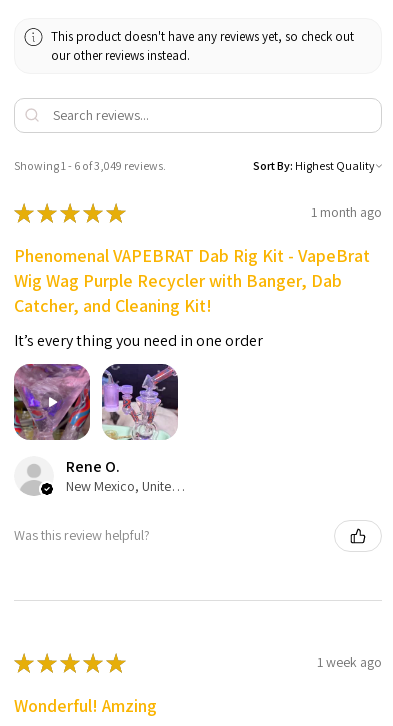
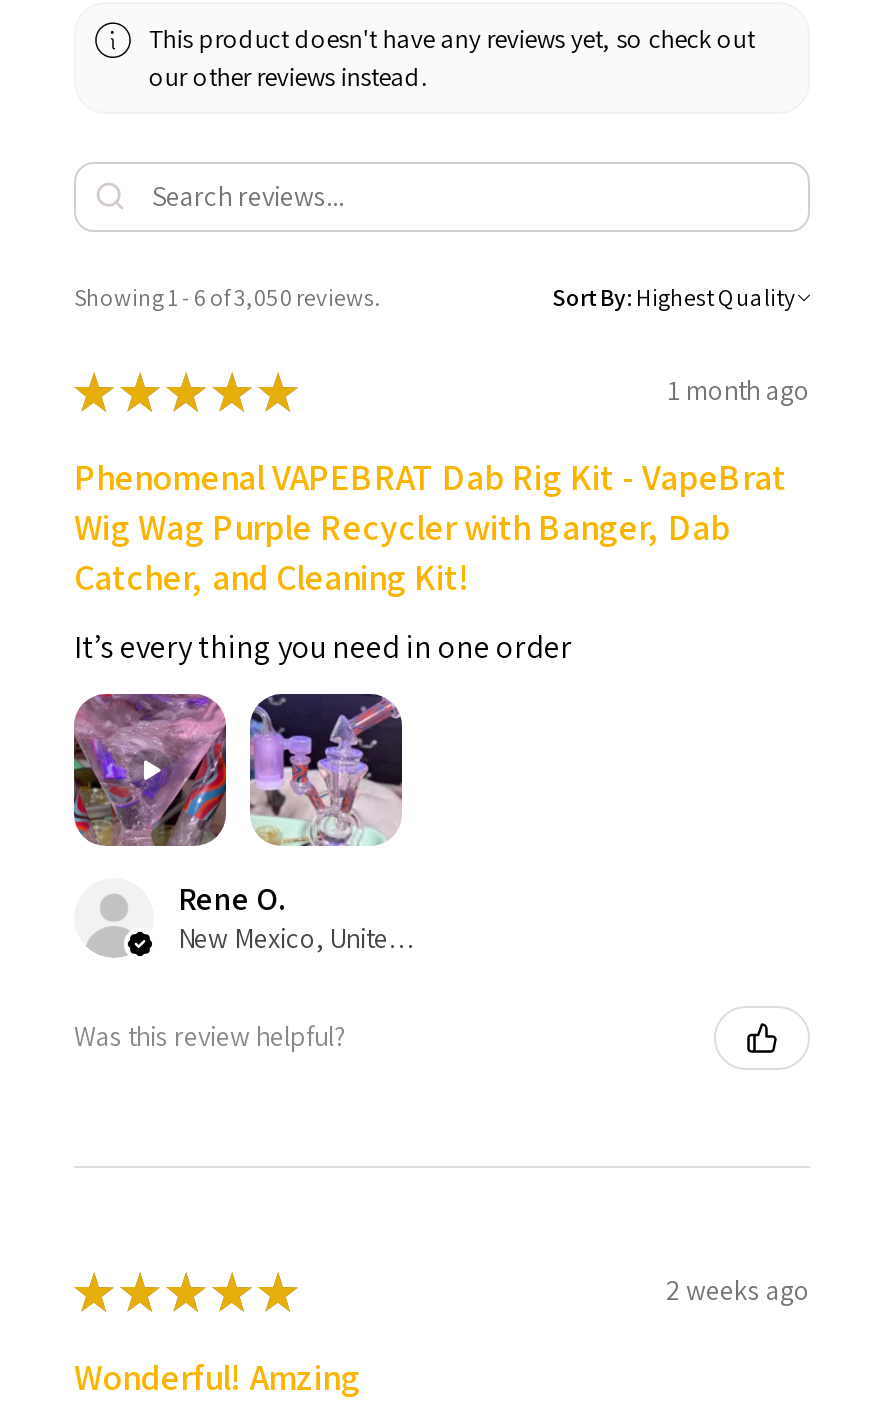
- Showing 1 - 6 of 3,049 reviews.
+ Showing 1 - 6 of 3,050 reviews.

- 1 week ago
+ 2 weeks ago
